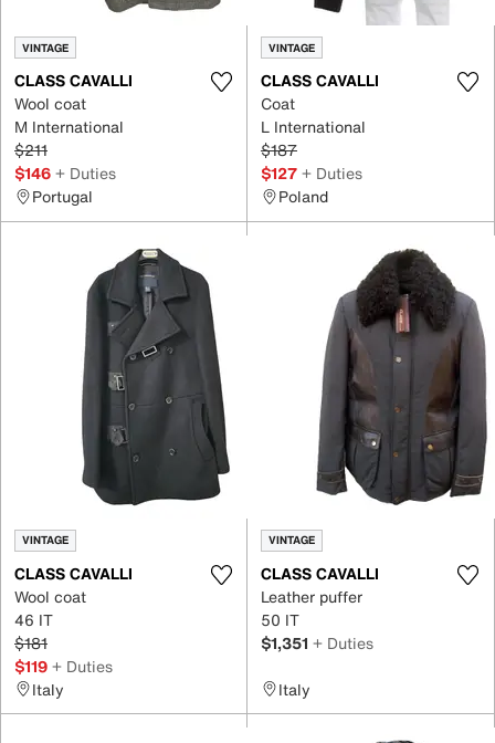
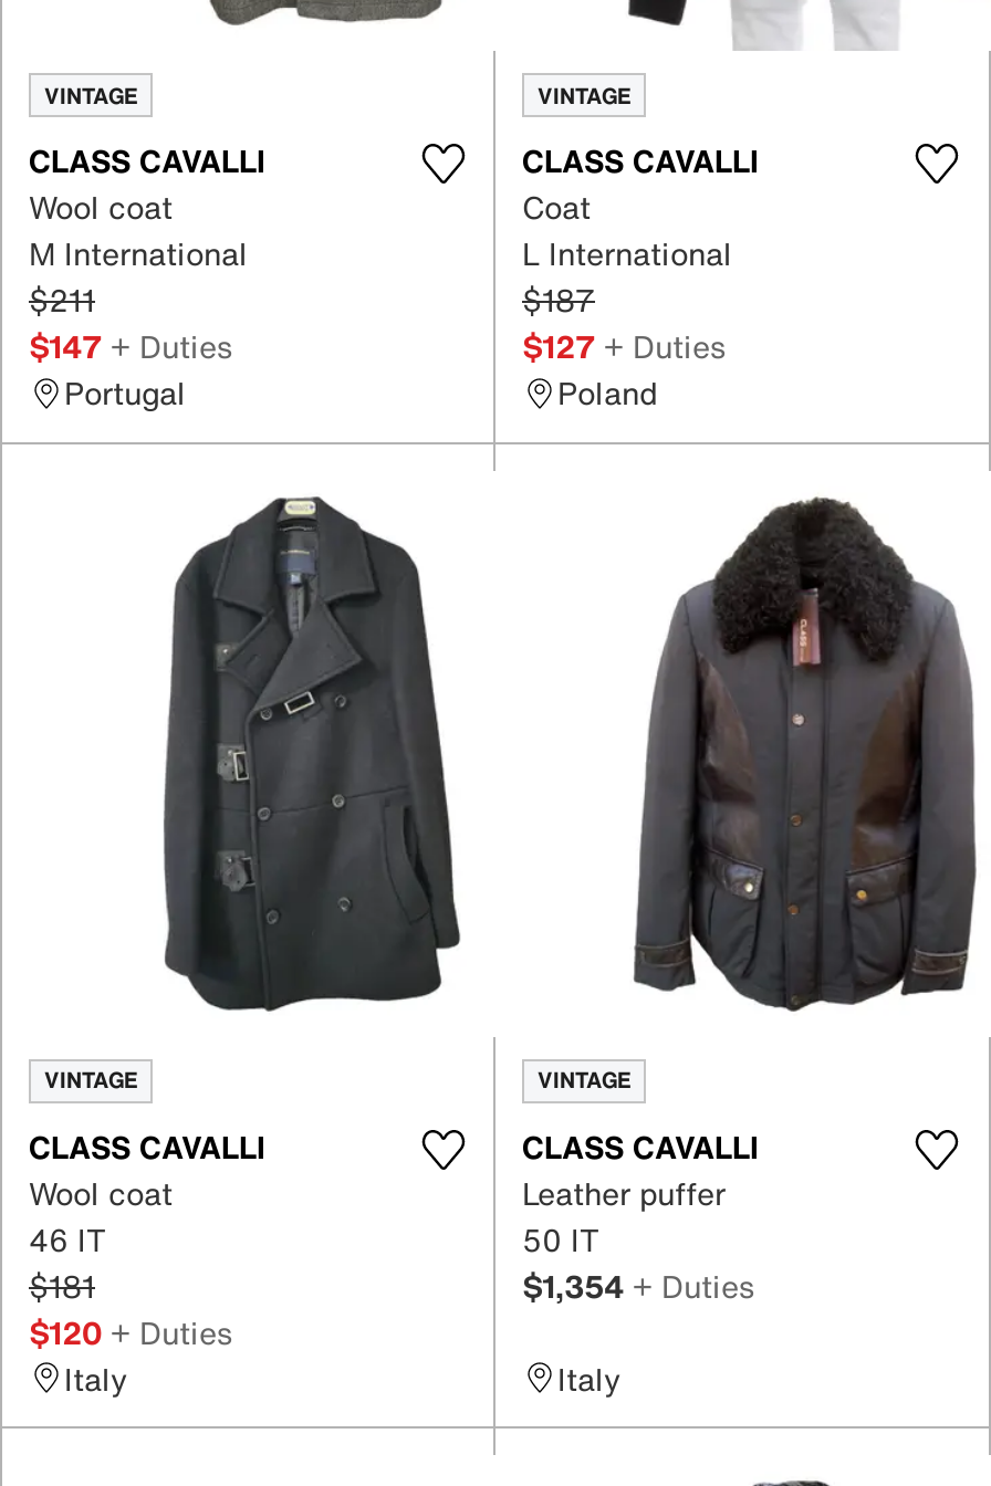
- $146 + Duties
+ $147 + Duties

- $1,351 + Duties
+ $1,354 + Duties

- $119 + Duties
+ $120 + Duties
